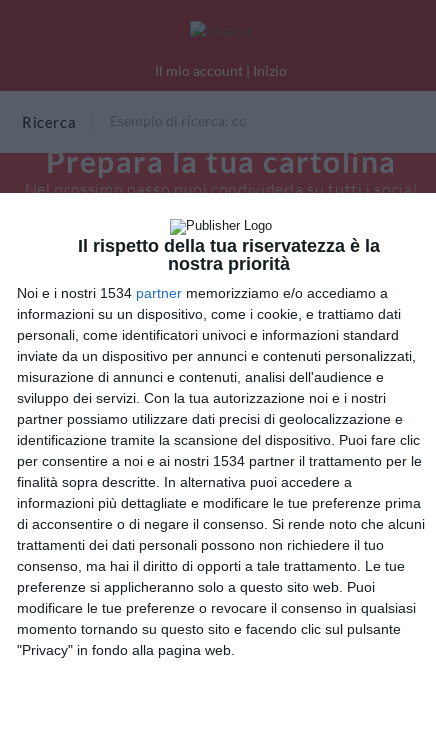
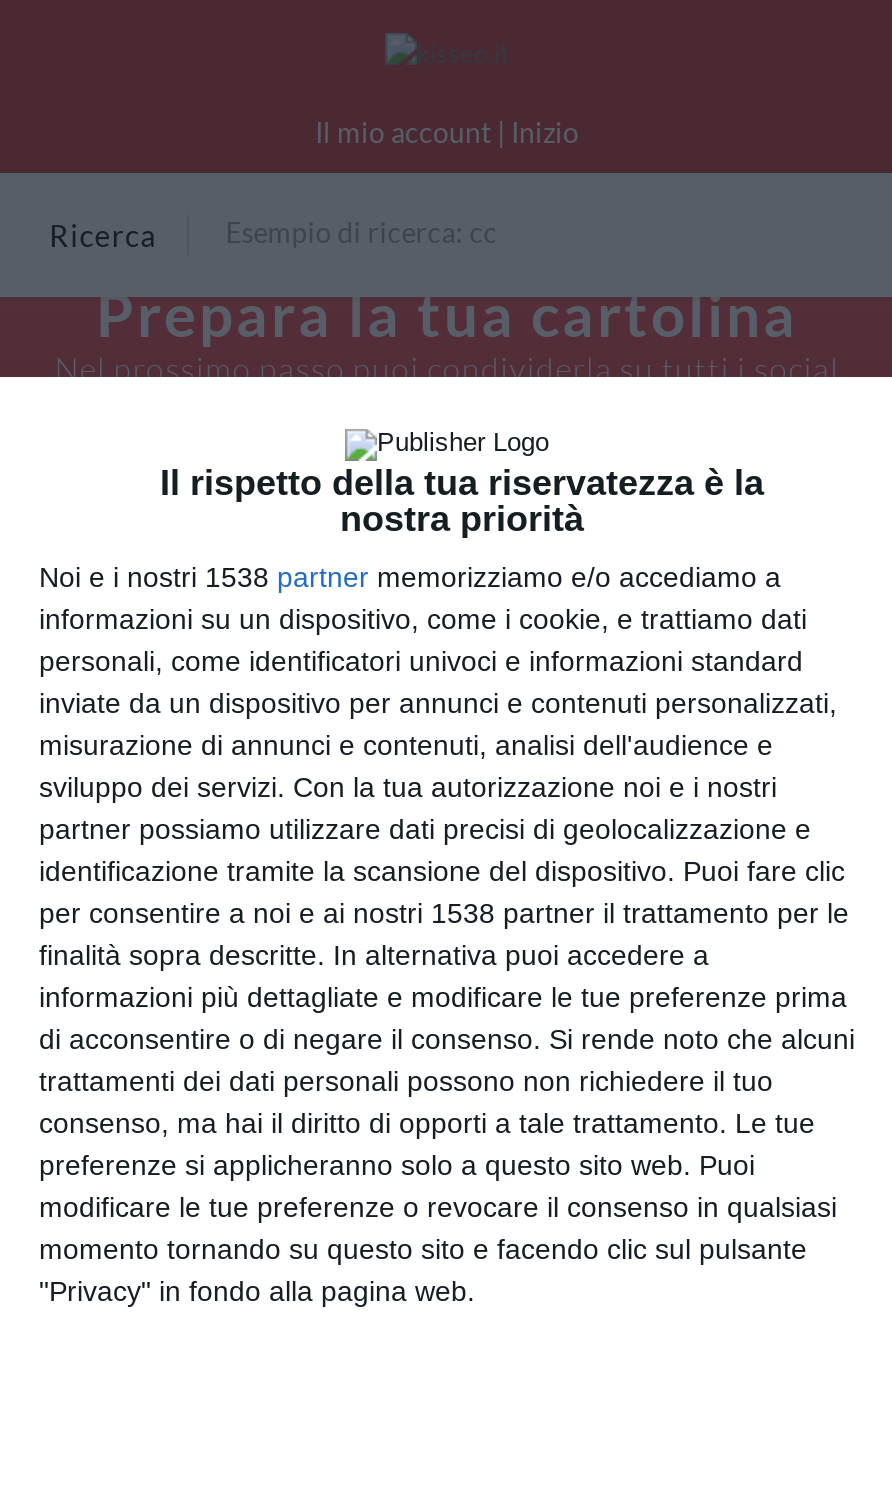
- Noi e i nostri 1534 partner memorizziamo e/o accediamo a
+ Noi e i nostri 1538 partner memorizziamo e/o accediamo a

- per consentire a noi e ai nostri 1534 partner il trattamento per le
+ per consentire a noi e ai nostri 1538 partner il trattamento per le
